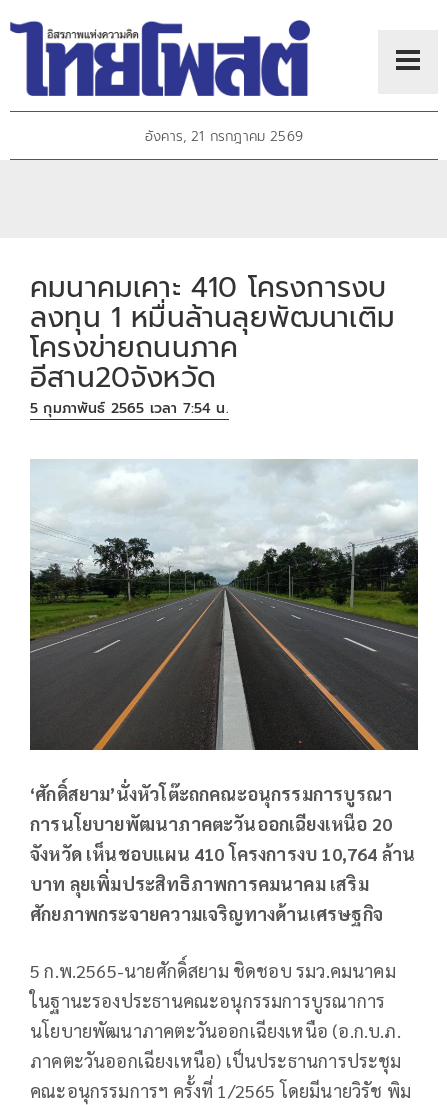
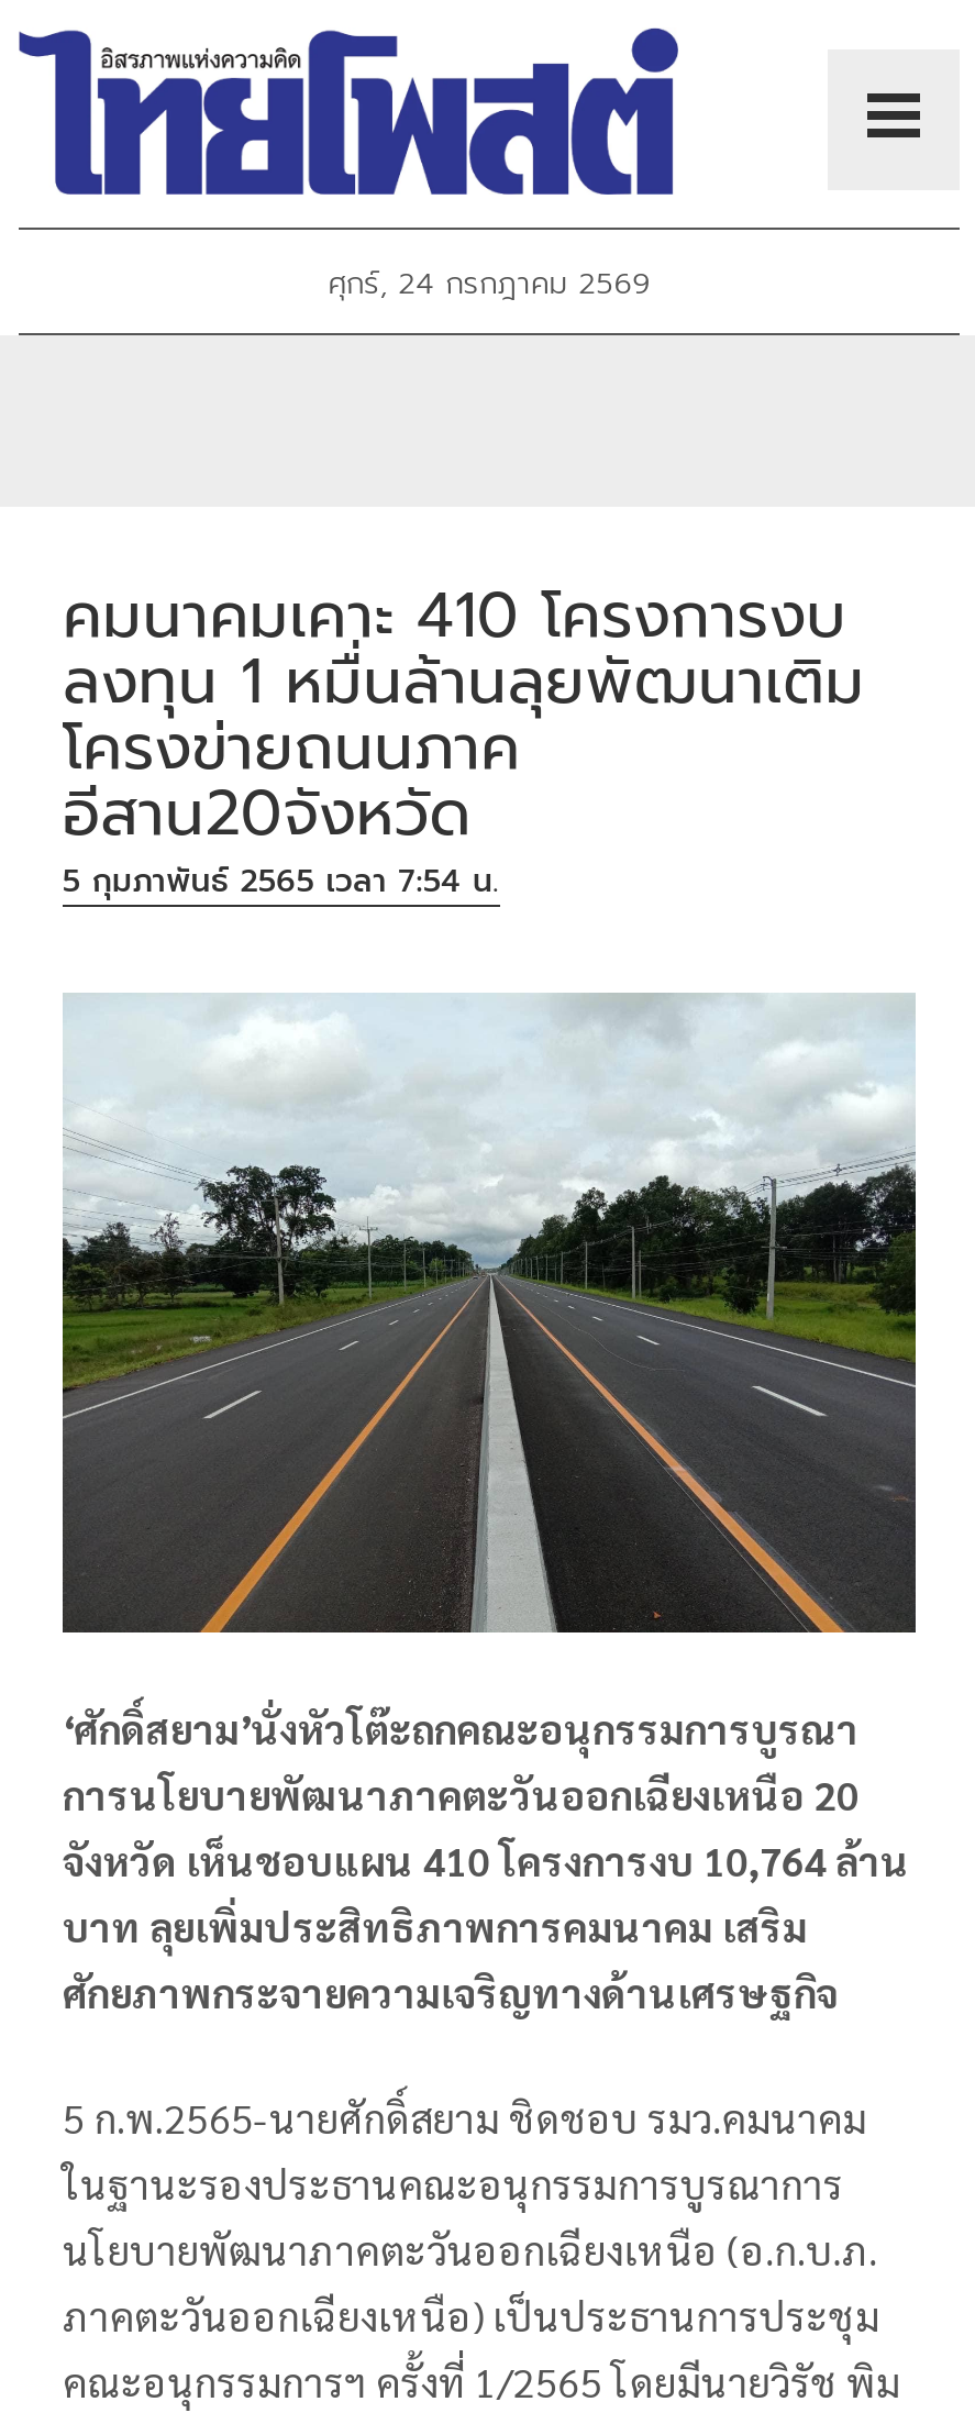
- อังคาร, 21 กรกฎาคม 2569
+ ศุกร์, 24 กรกฎาคม 2569
